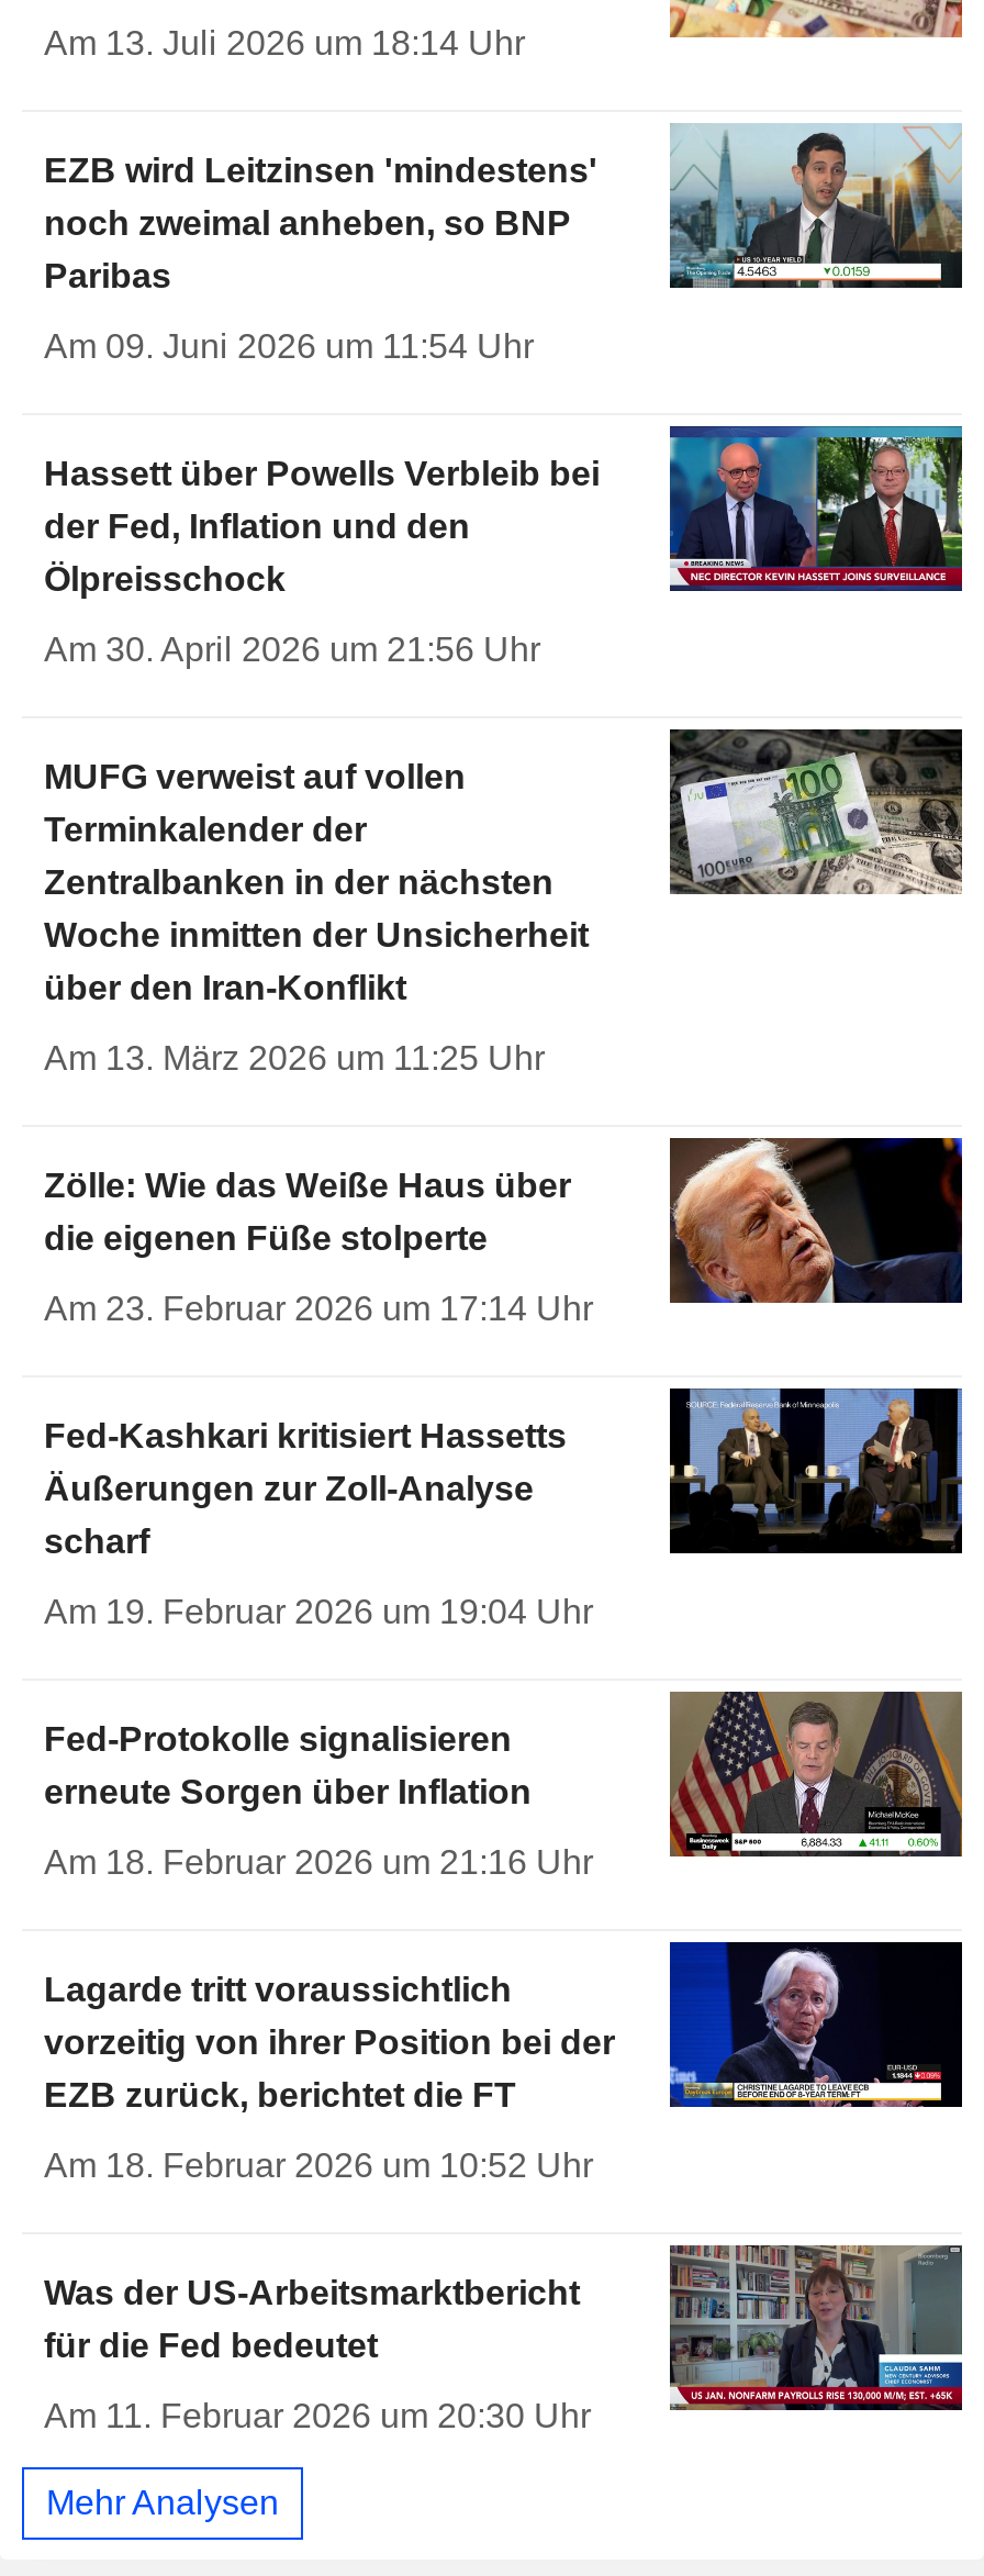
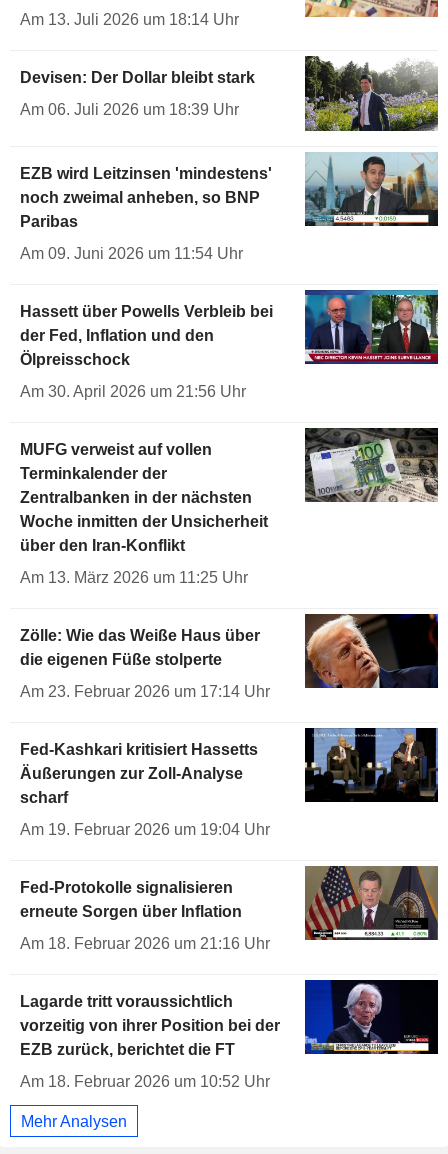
+ Devisen: Der Dollar bleibt stark
+ Am 06. Juli 2026 um 18:39 Uhr

+ [image]

moved down: [image] | EZB wird Leitzinsen 'mindestens' | noch zweimal anheben, so BNP | ... | EZB zurück, berichtet die FT | Am 18. Februar 2026 um 10:52 Uhr

- [image]
- Was der US-Arbeitsmarktbericht
- für die Fed bedeutet
- Am 11. Februar 2026 um 20:30 Uhr
